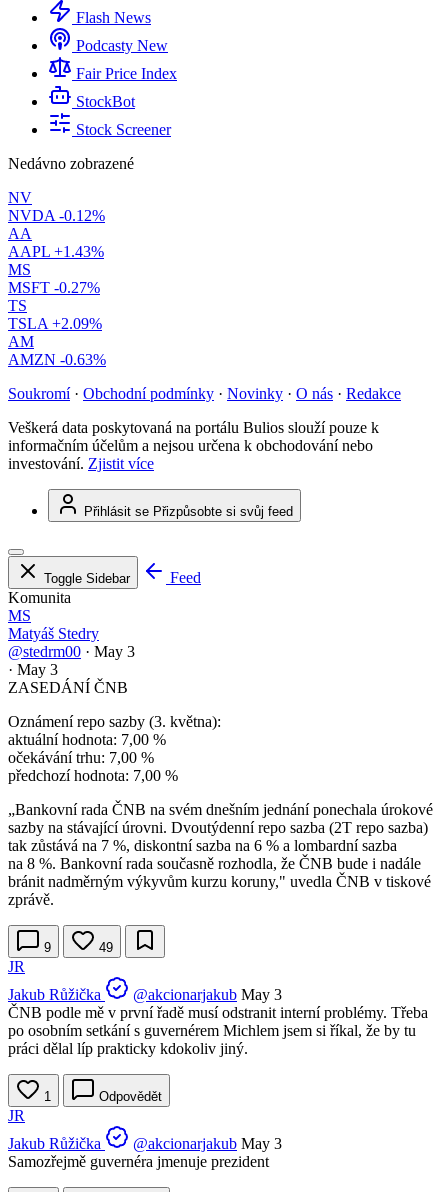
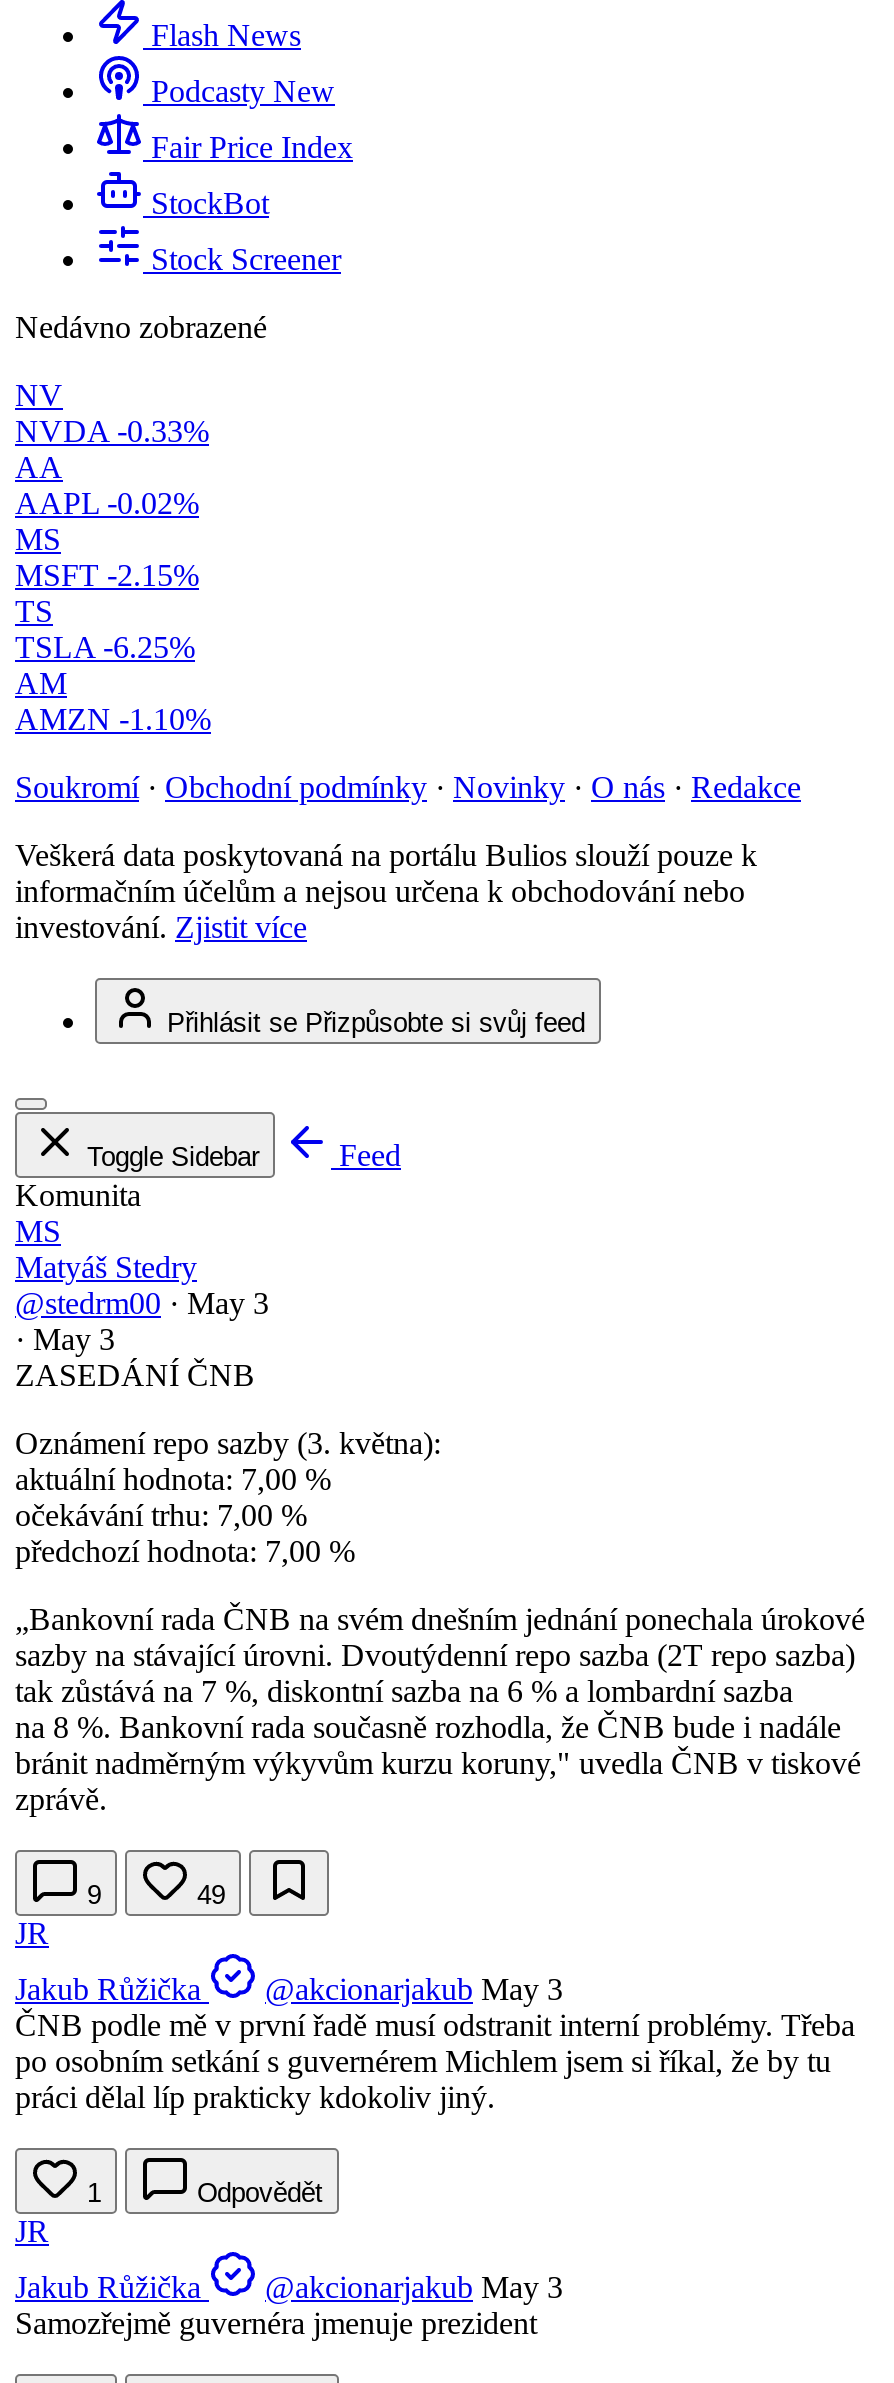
- NVDA -0.12%
+ NVDA -0.33%

- AAPL +1.43%
+ AAPL -0.02%

- MSFT -0.27%
+ MSFT -2.15%

- TSLA +2.09%
+ TSLA -6.25%

- AMZN -0.63%
+ AMZN -1.10%
